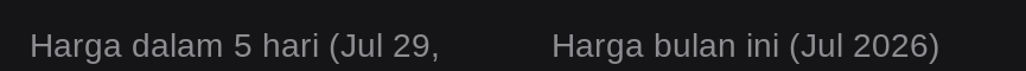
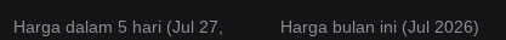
- Harga dalam 5 hari (Jul 29,
+ Harga dalam 5 hari (Jul 27,
